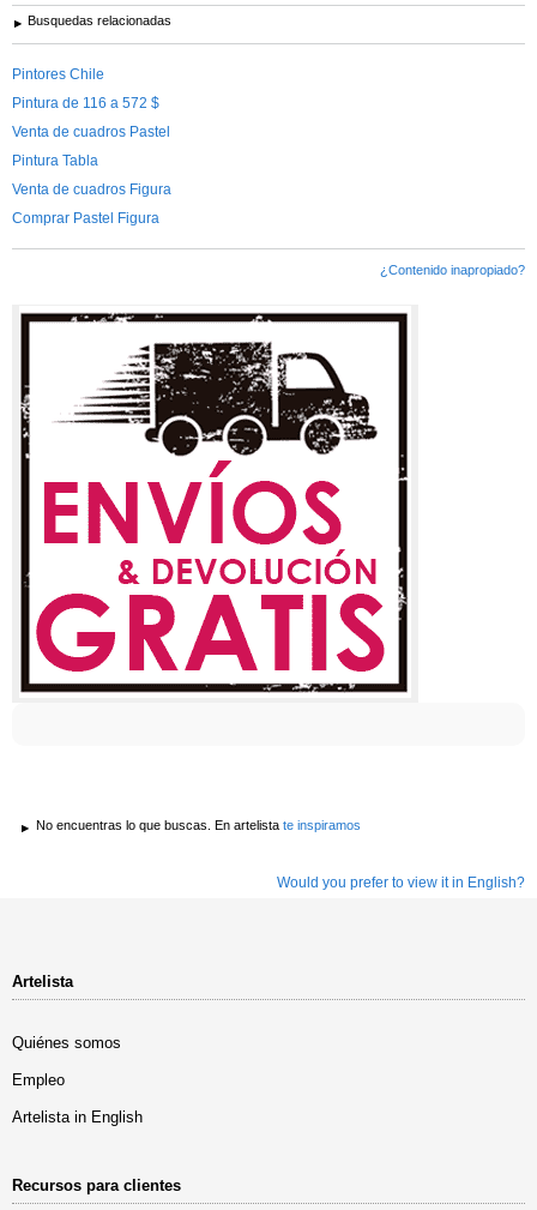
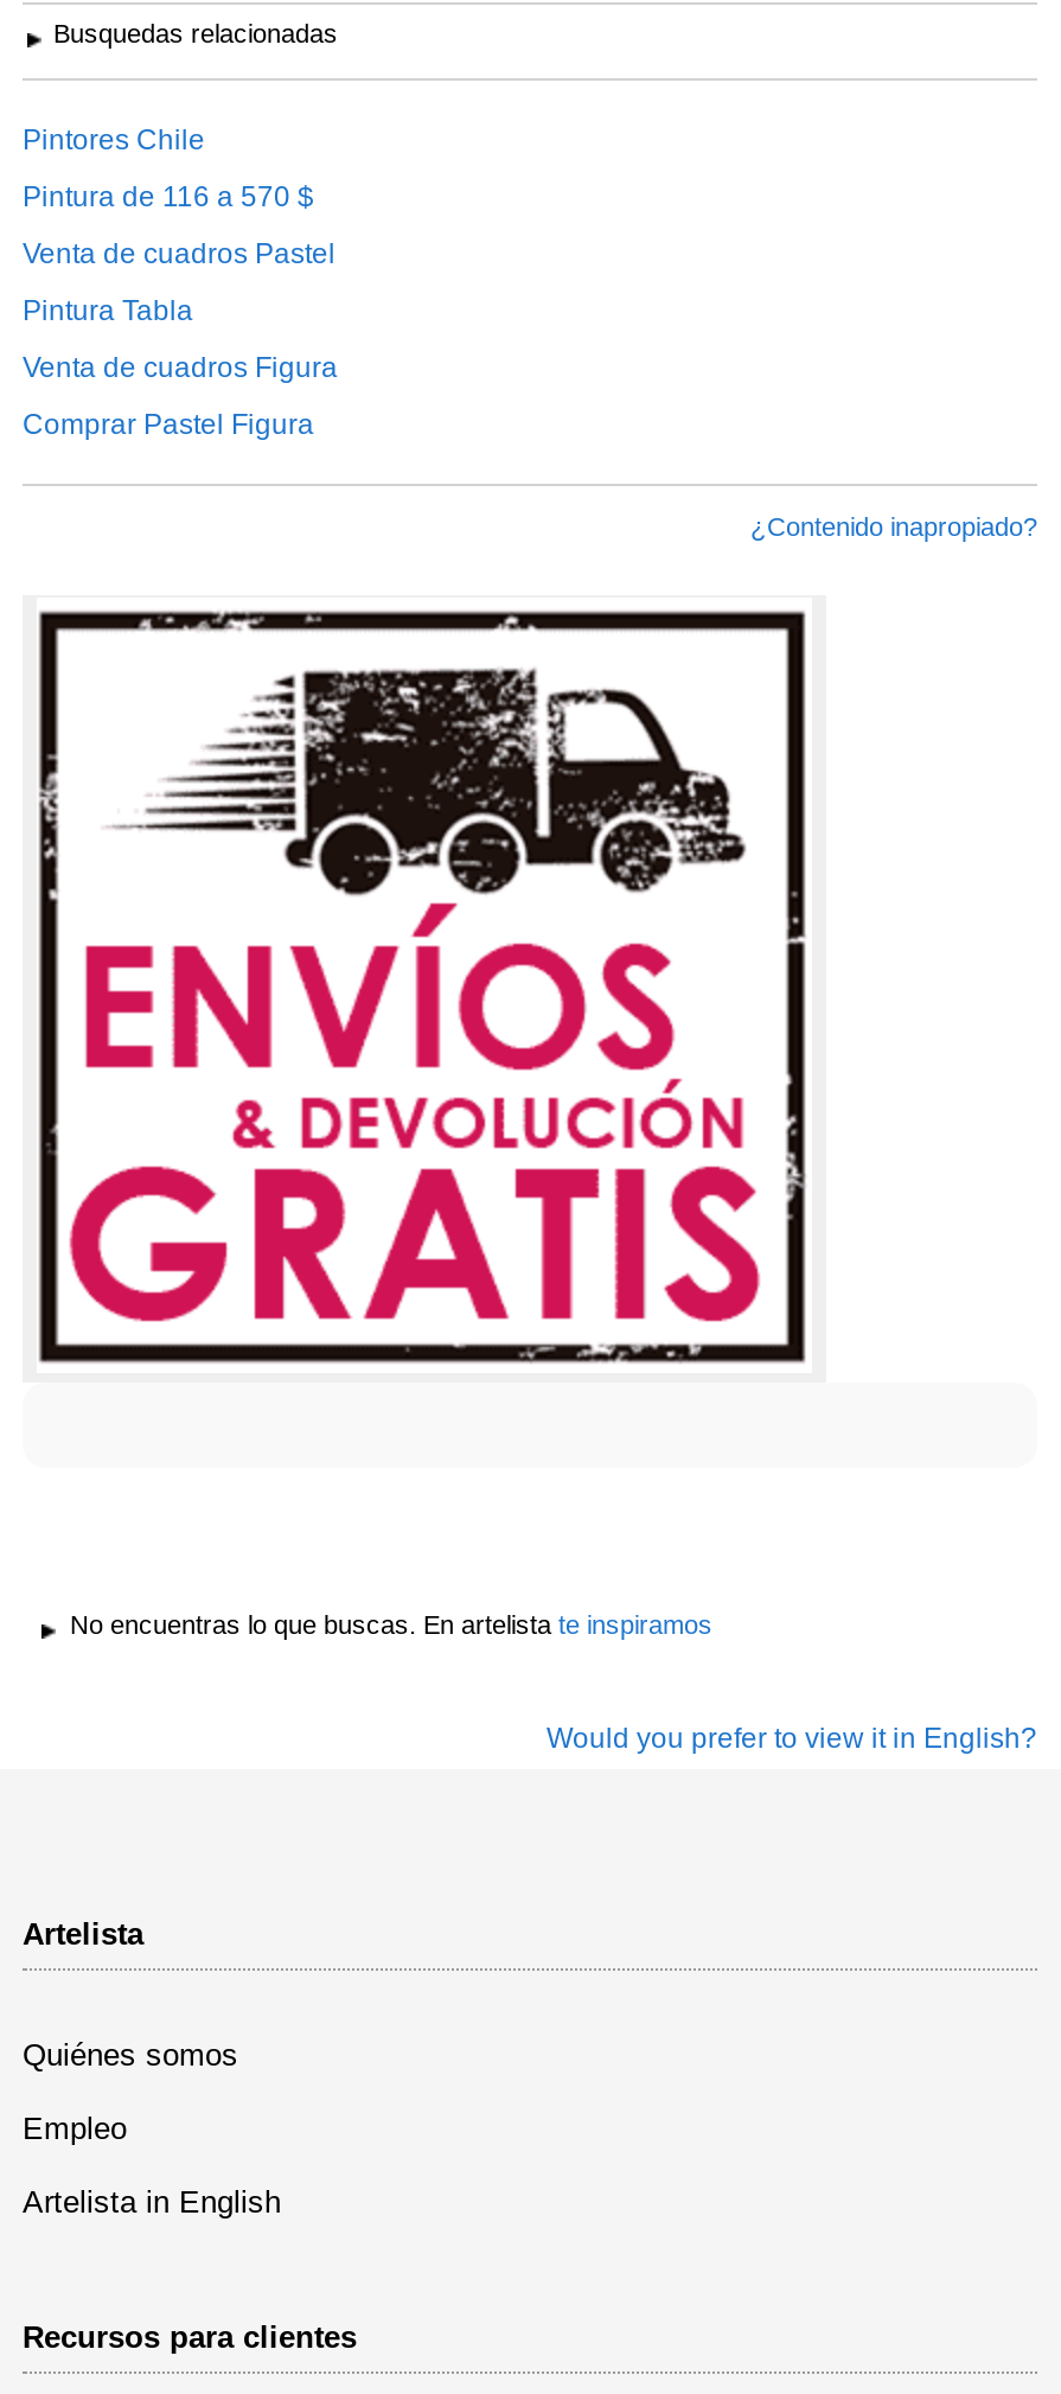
- Pintura de 116 a 572 $
+ Pintura de 116 a 570 $
